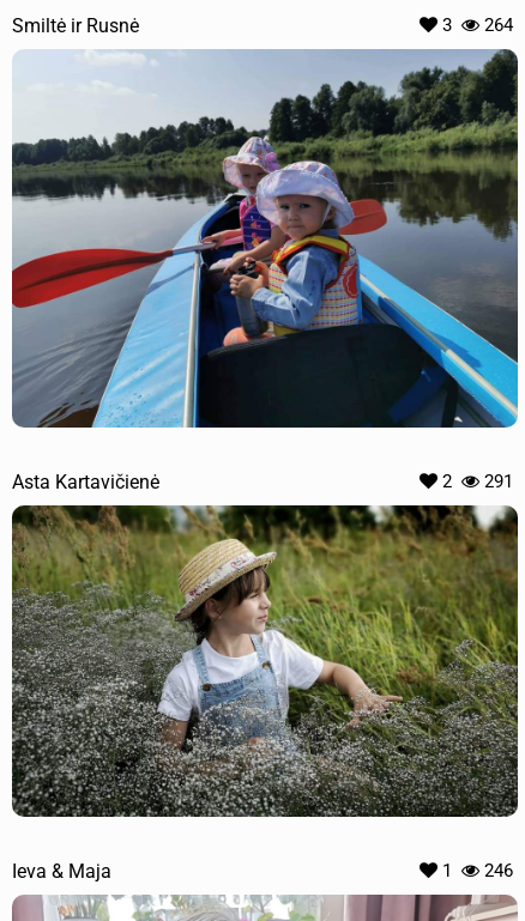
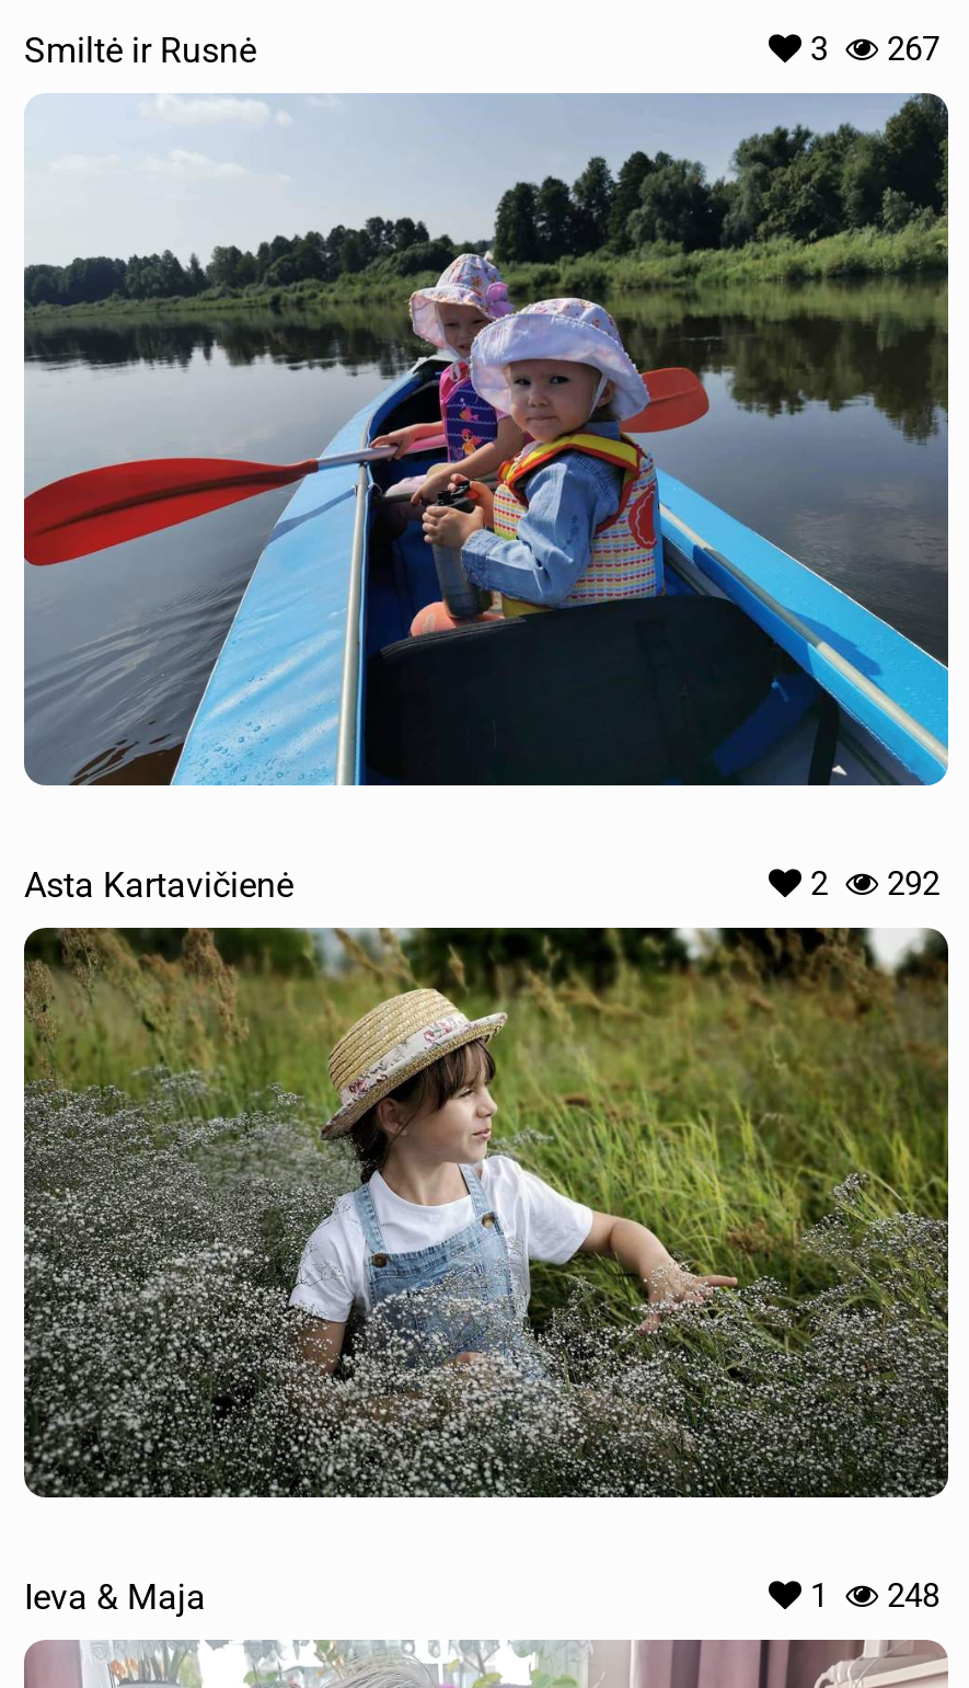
- 3 264
+ 3 267

- 2 291
+ 2 292

- 1 246
+ 1 248
